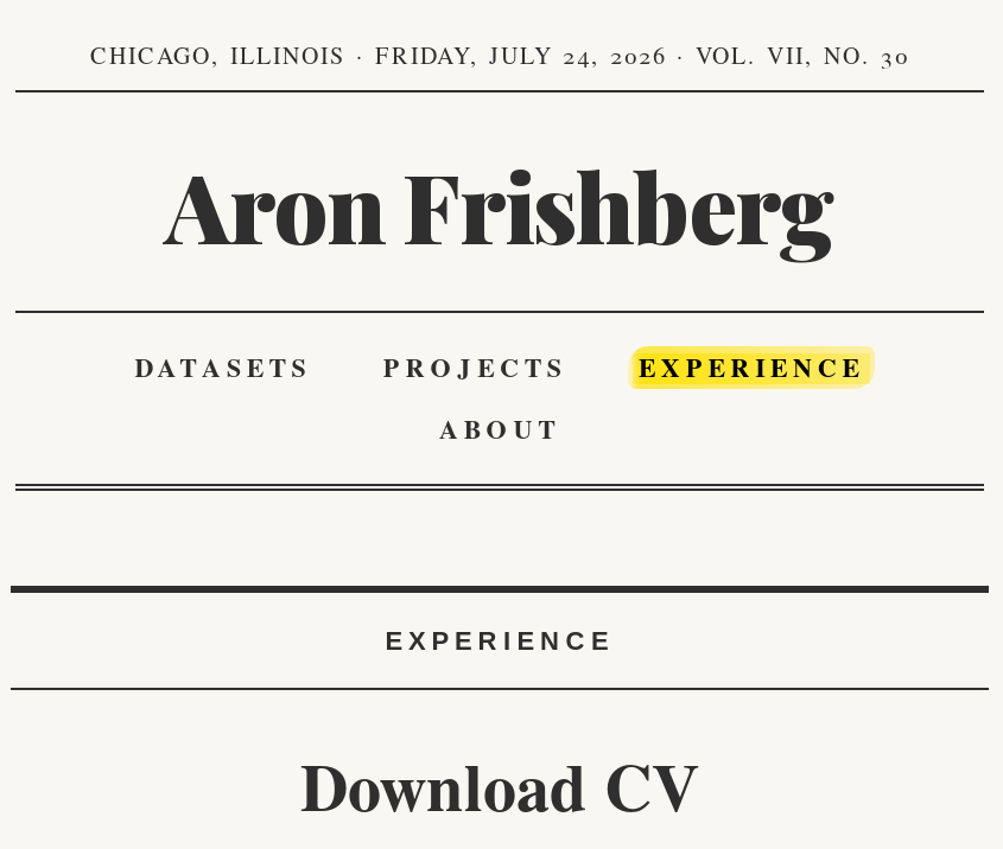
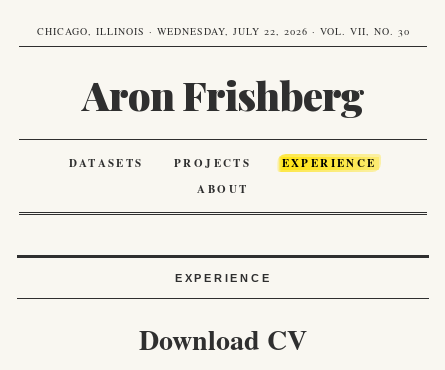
- CHICAGO, ILLINOIS · FRIDAY, JULY 24, 2026 · VOL. VII, NO. 30
+ CHICAGO, ILLINOIS · WEDNESDAY, JULY 22, 2026 · VOL. VII, NO. 30
